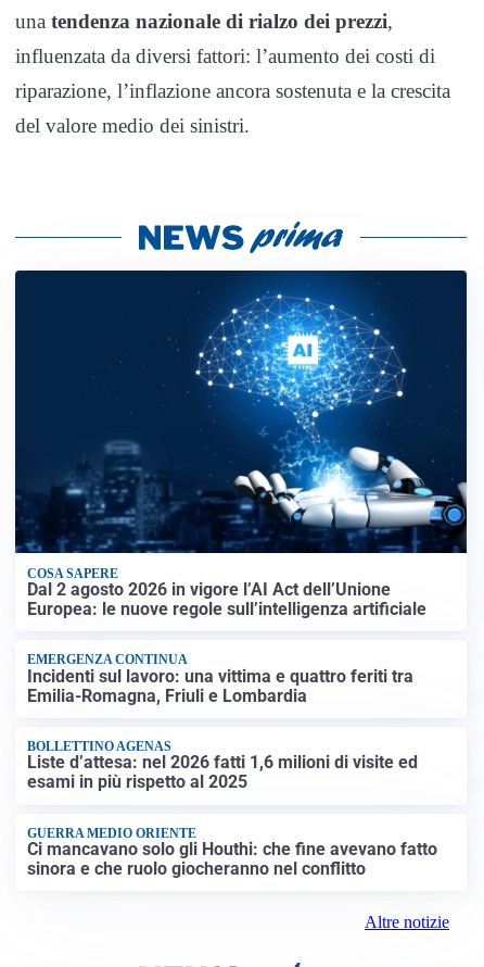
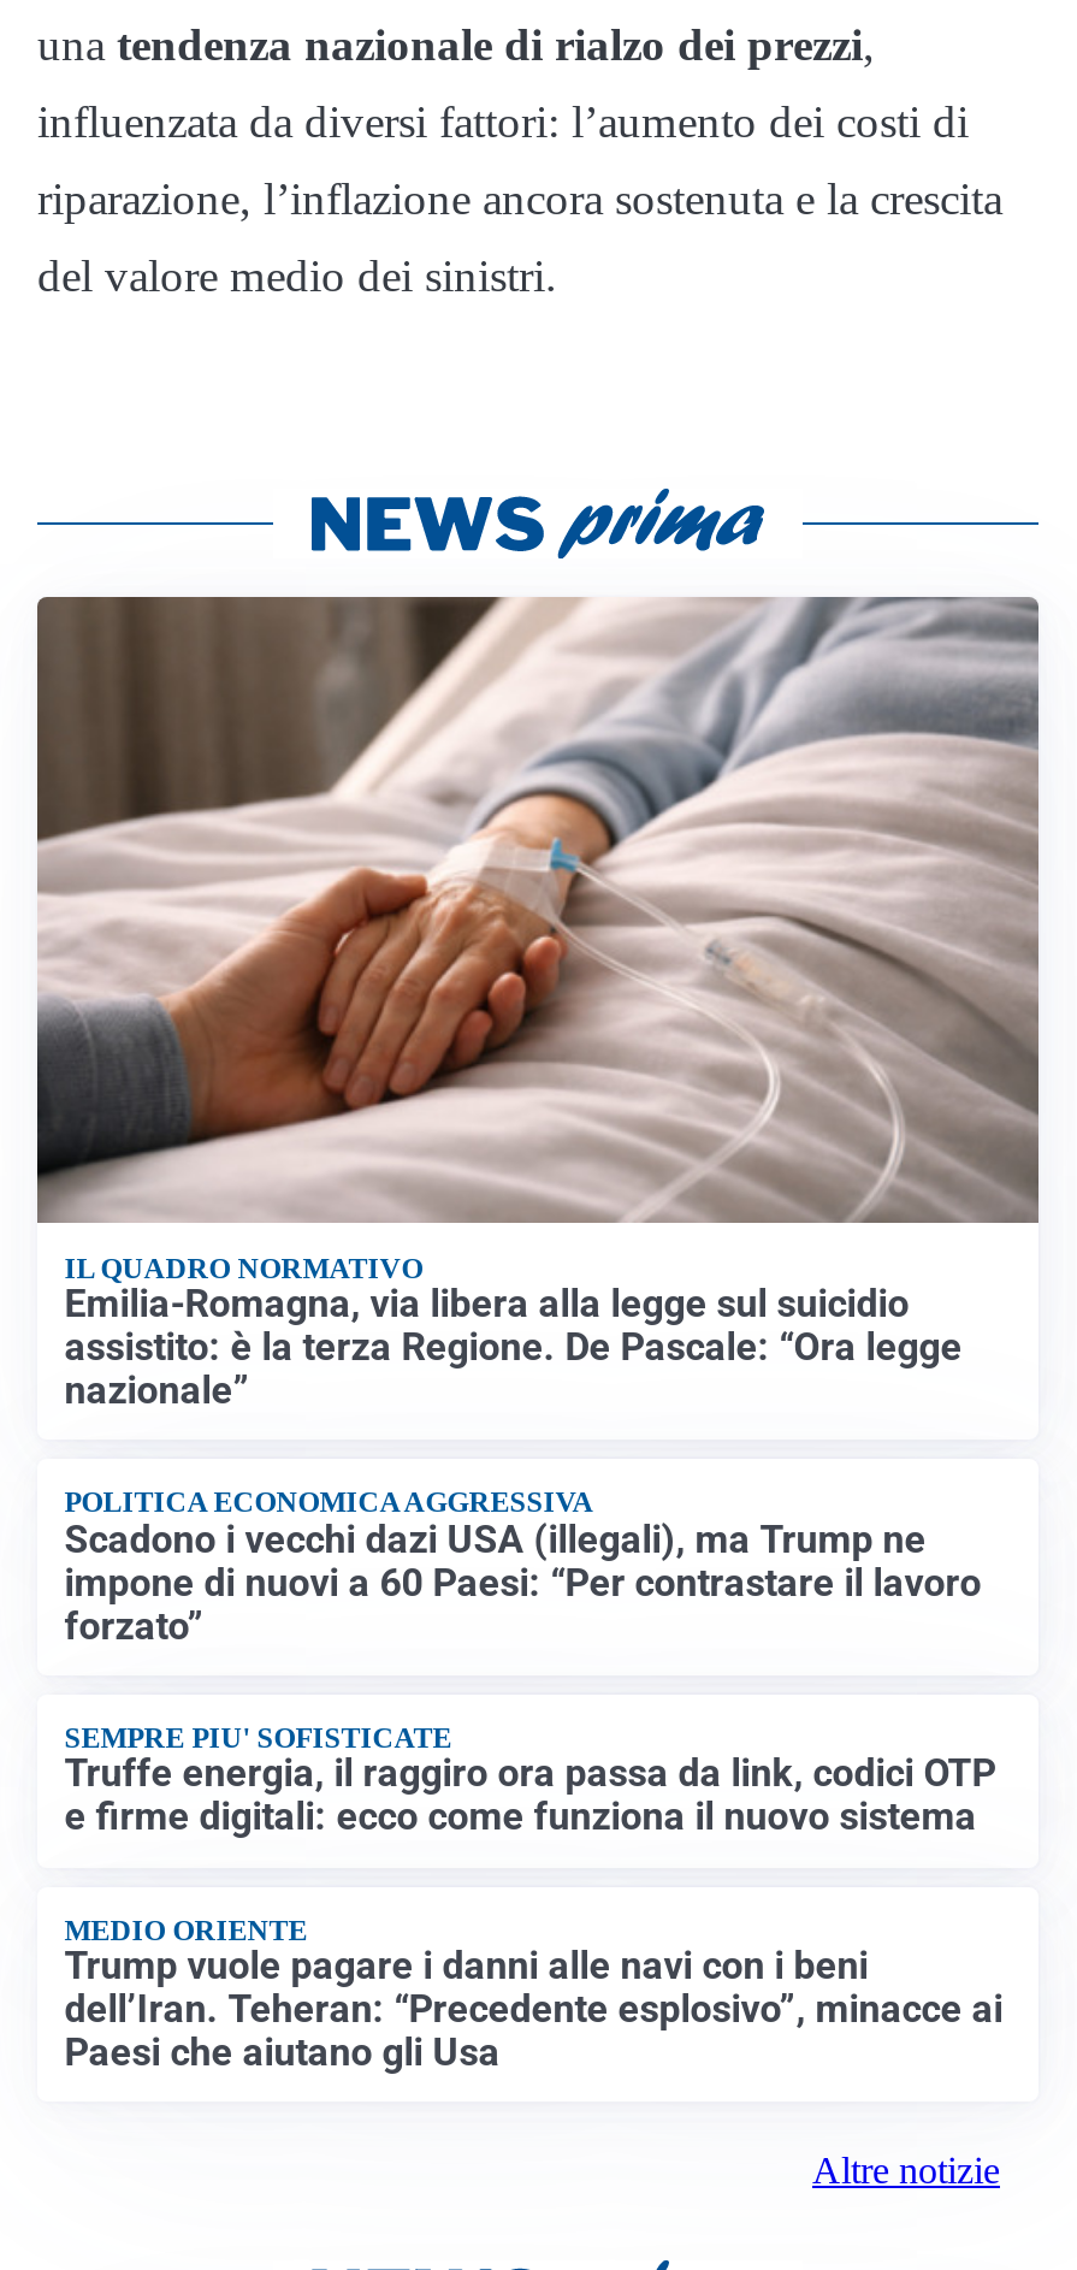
- [image]
- COSA SAPERE
- Dal 2 agosto 2026 in vigore l’AI Act dell’Unione
- Europea: le nuove regole sull’intelligenza artificiale
+ [image]
+ IL QUADRO NORMATIVO
+ Emilia-Romagna, via libera alla legge sul suicidio
+ assistito: è la terza Regione. De Pascale: “Ora legge
+ nazionale”

- EMERGENZA CONTINUA
- Incidenti sul lavoro: una vittima e quattro feriti tra
- Emilia-Romagna, Friuli e Lombardia
+ POLITICA ECONOMICA AGGRESSIVA
+ Scadono i vecchi dazi USA (illegali), ma Trump ne
+ impone di nuovi a 60 Paesi: “Per contrastare il lavoro
+ forzato”

- BOLLETTINO AGENAS
- Liste d’attesa: nel 2026 fatti 1,6 milioni di visite ed
- esami in più rispetto al 2025
+ SEMPRE PIU' SOFISTICATE
+ Truffe energia, il raggiro ora passa da link, codici OTP
+ e firme digitali: ecco come funziona il nuovo sistema

- GUERRA MEDIO ORIENTE
- Ci mancavano solo gli Houthi: che fine avevano fatto
- sinora e che ruolo giocheranno nel conflitto
+ MEDIO ORIENTE
+ Trump vuole pagare i danni alle navi con i beni
+ dell’Iran. Teheran: “Precedente esplosivo”, minacce ai
+ Paesi che aiutano gli Usa
